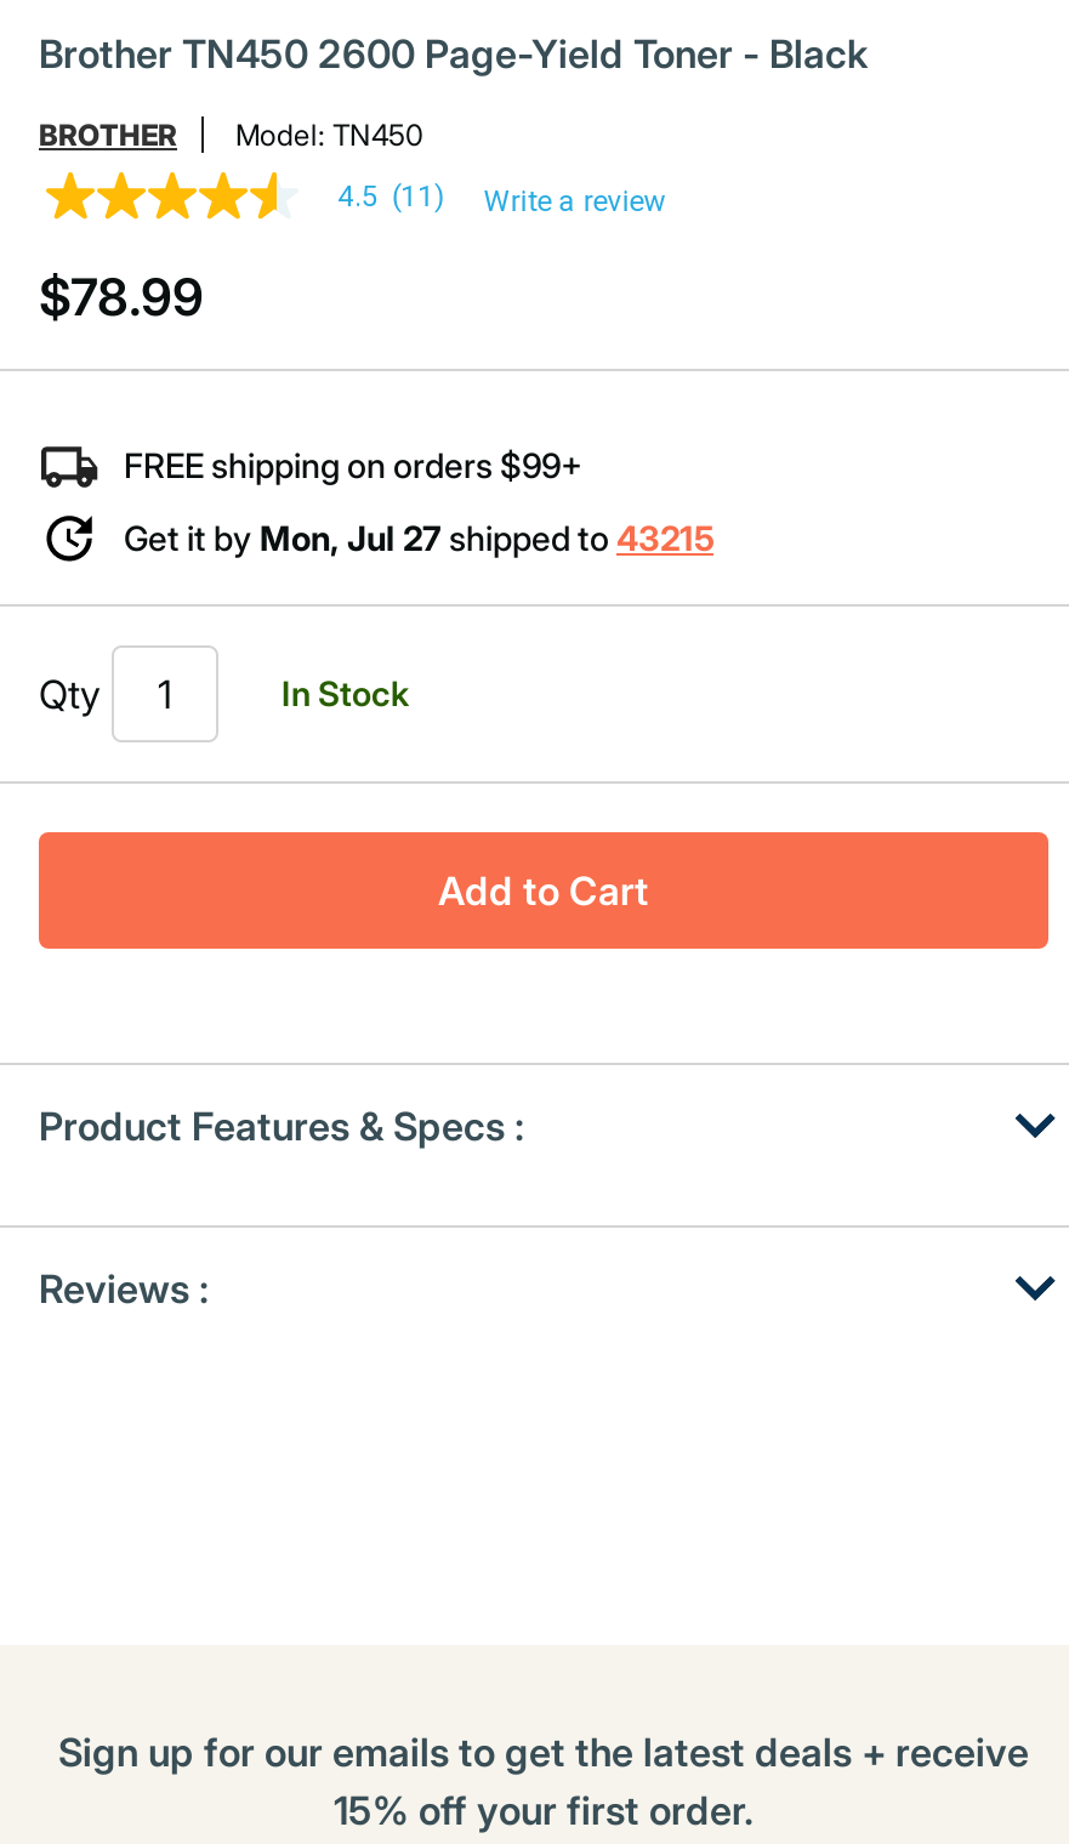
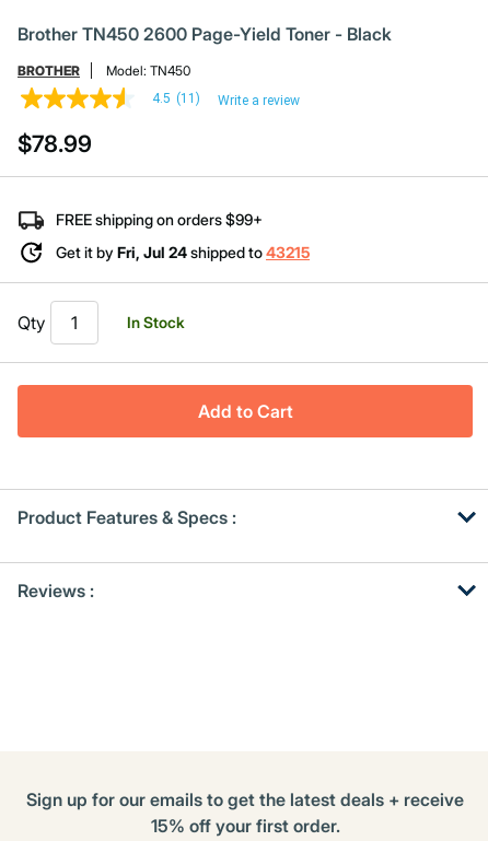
- Get it by Mon, Jul 27 shipped to 43215
+ Get it by Fri, Jul 24 shipped to 43215
